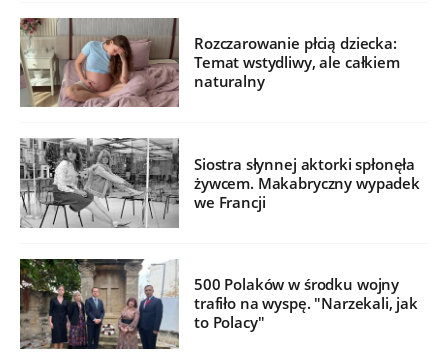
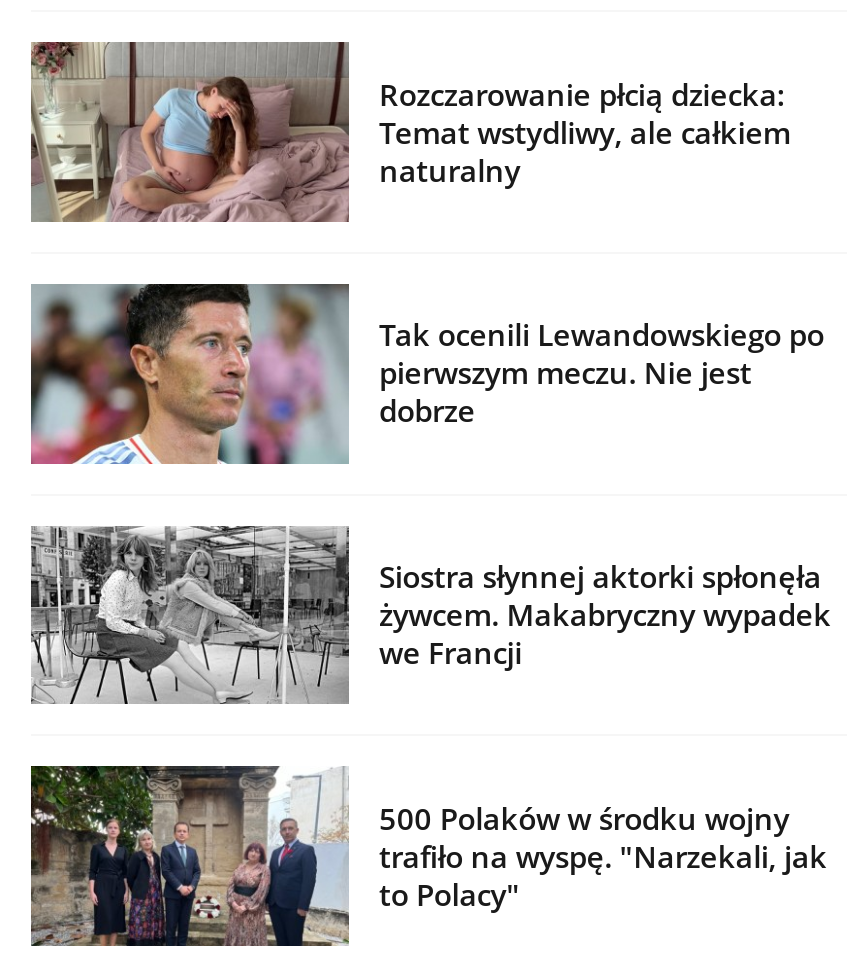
+ [image]
+ Tak ocenili Lewandowskiego po
+ pierwszym meczu. Nie jest
+ dobrze
